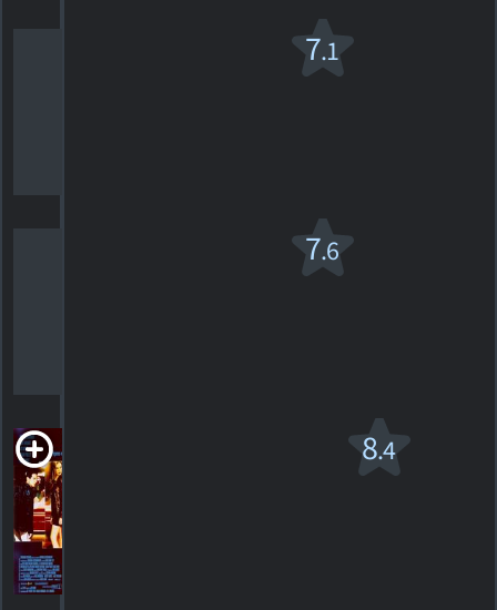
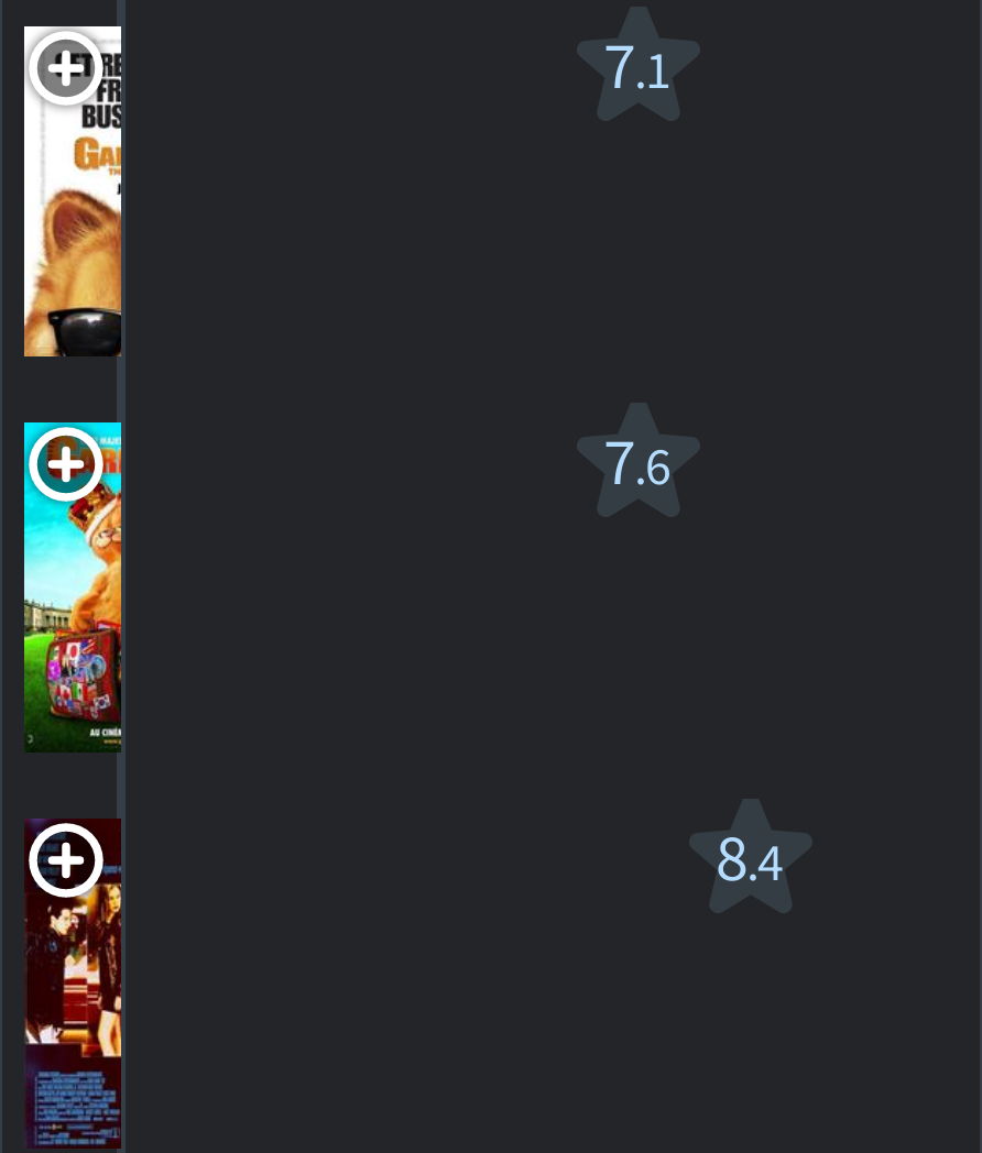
+ [image]

+ [image]
